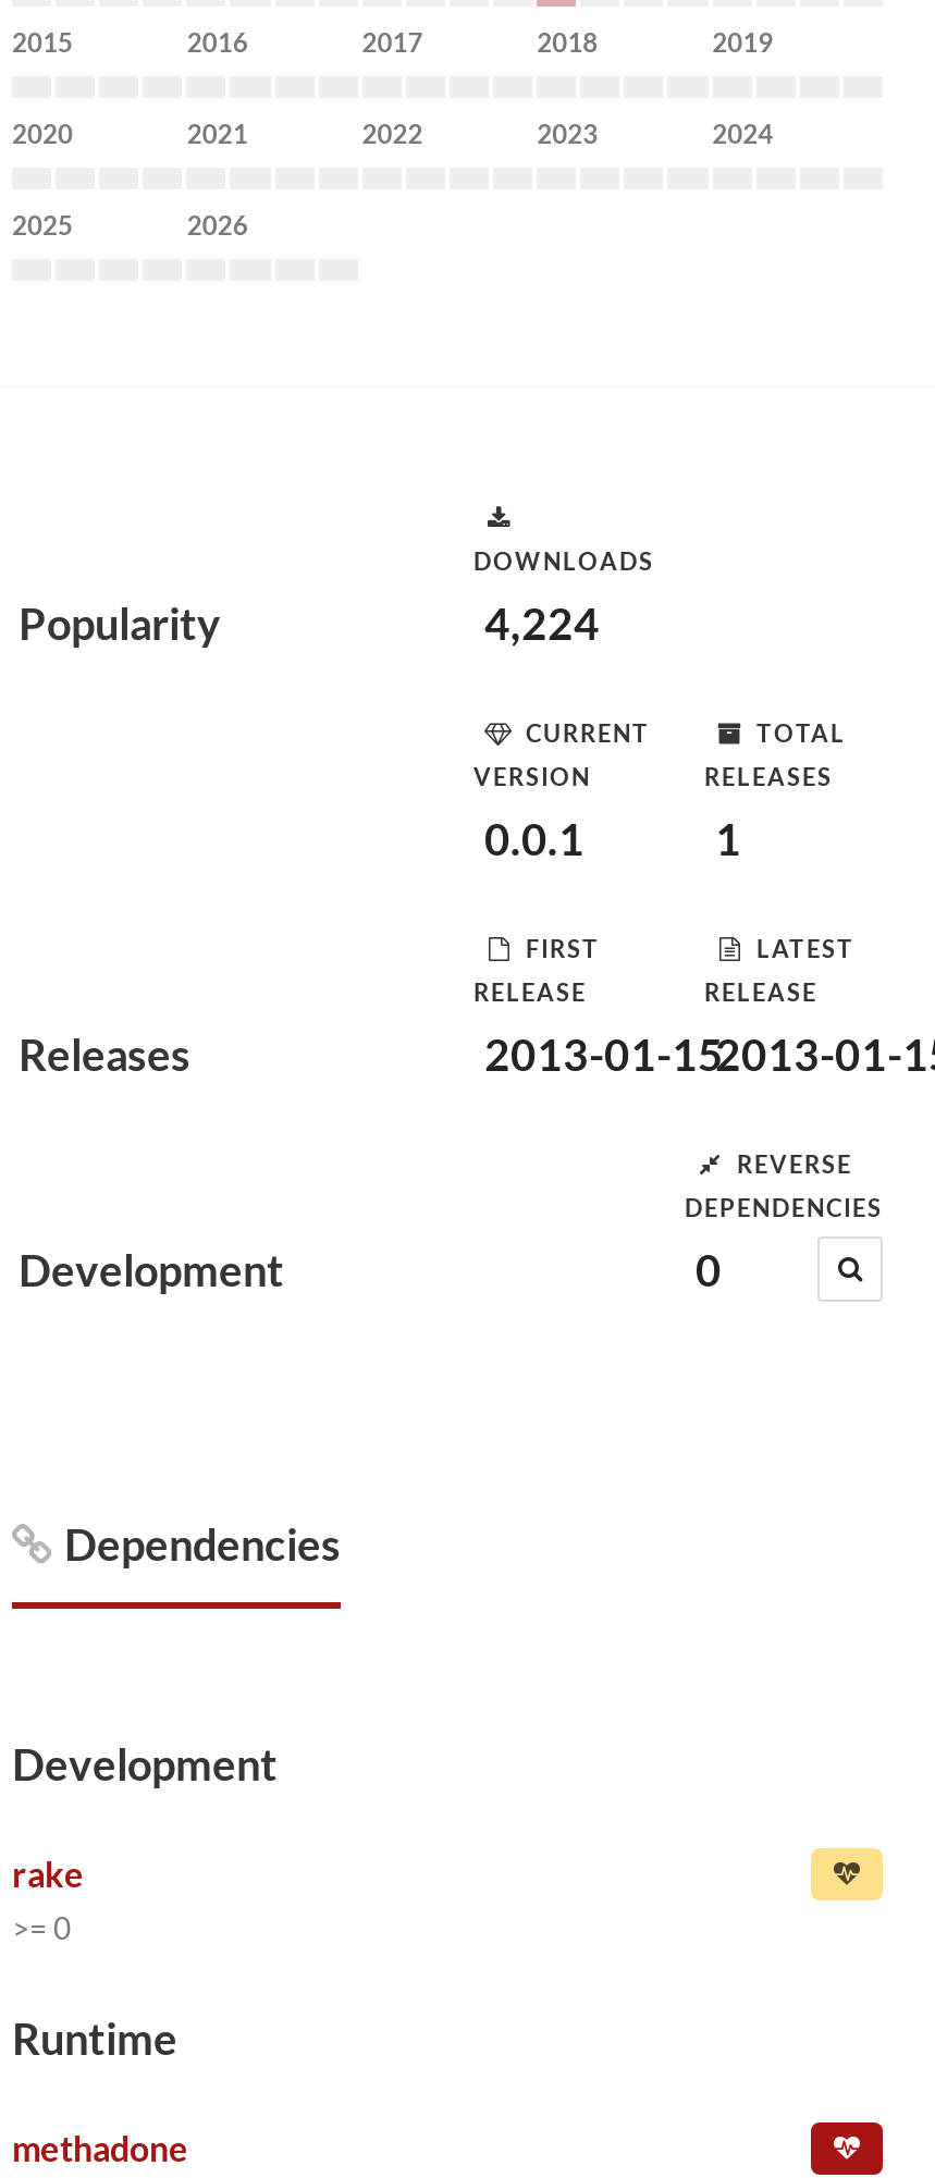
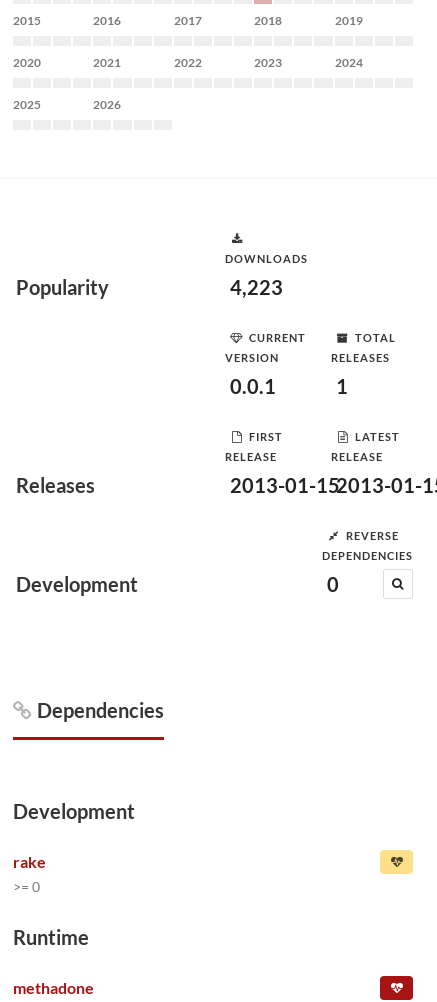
- 4,224
+ 4,223
